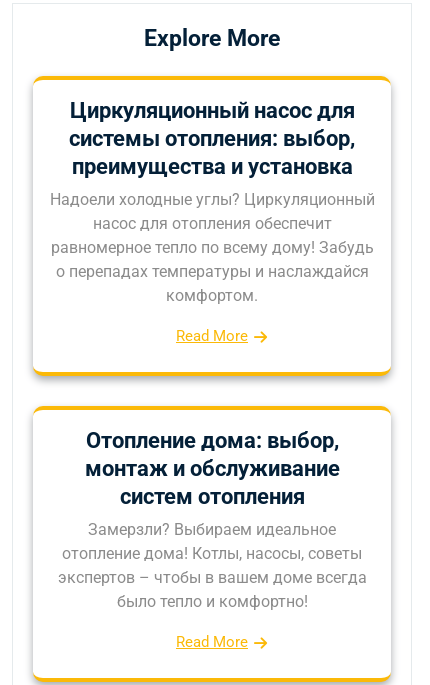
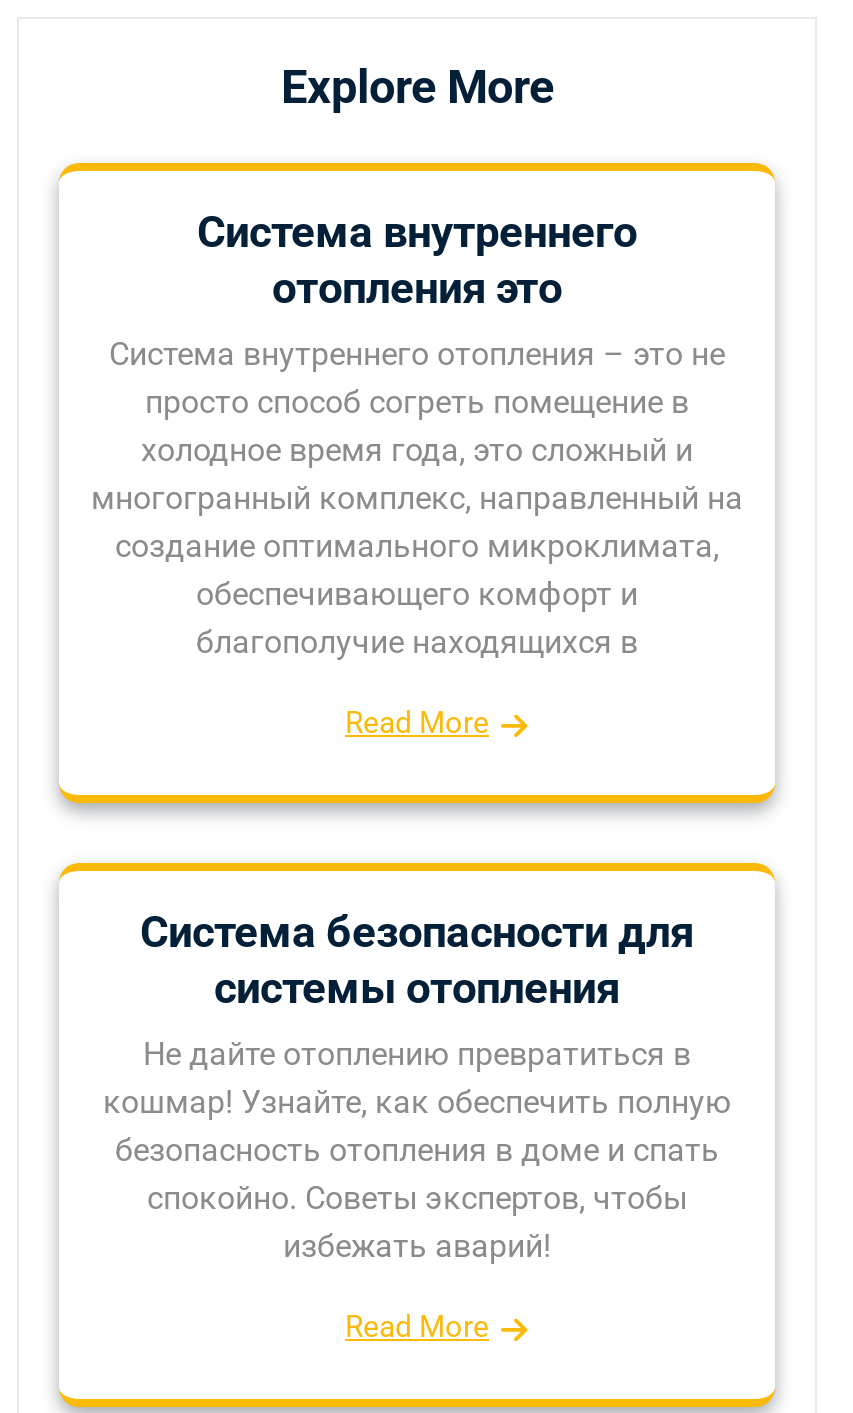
- Циркуляционный насос для
- системы отопления: выбор,
- преимущества и установка
- Надоели холодные углы? Циркуляционный
- насос для отопления обеспечит
- равномерное тепло по всему дому! Забудь
- о перепадах температуры и наслаждайся
- комфортом.
+ Система внутреннего
+ отопления это
+ Система внутреннего отопления – это не
+ просто способ согреть помещение в
+ холодное время года, это сложный и
+ многогранный комплекс, направленный на
+ создание оптимального микроклимата,
+ обеспечивающего комфорт и
+ благополучие находящихся в

- Отопление дома: выбор,
- монтаж и обслуживание
- систем отопления
- Замерзли? Выбираем идеальное
- отопление дома! Котлы, насосы, советы
- экспертов – чтобы в вашем доме всегда
- было тепло и комфортно!
+ Система безопасности для
+ системы отопления
+ Не дайте отоплению превратиться в
+ кошмар! Узнайте, как обеспечить полную
+ безопасность отопления в доме и спать
+ спокойно. Советы экспертов, чтобы
+ избежать аварий!
